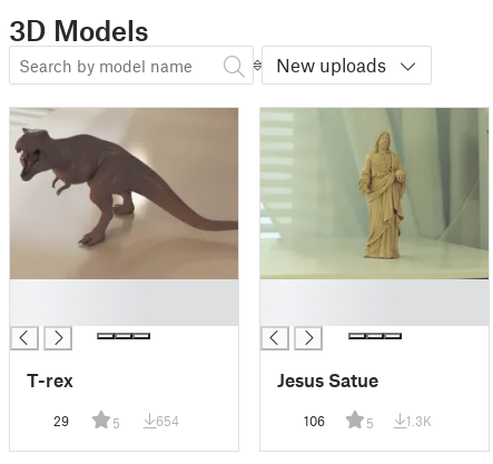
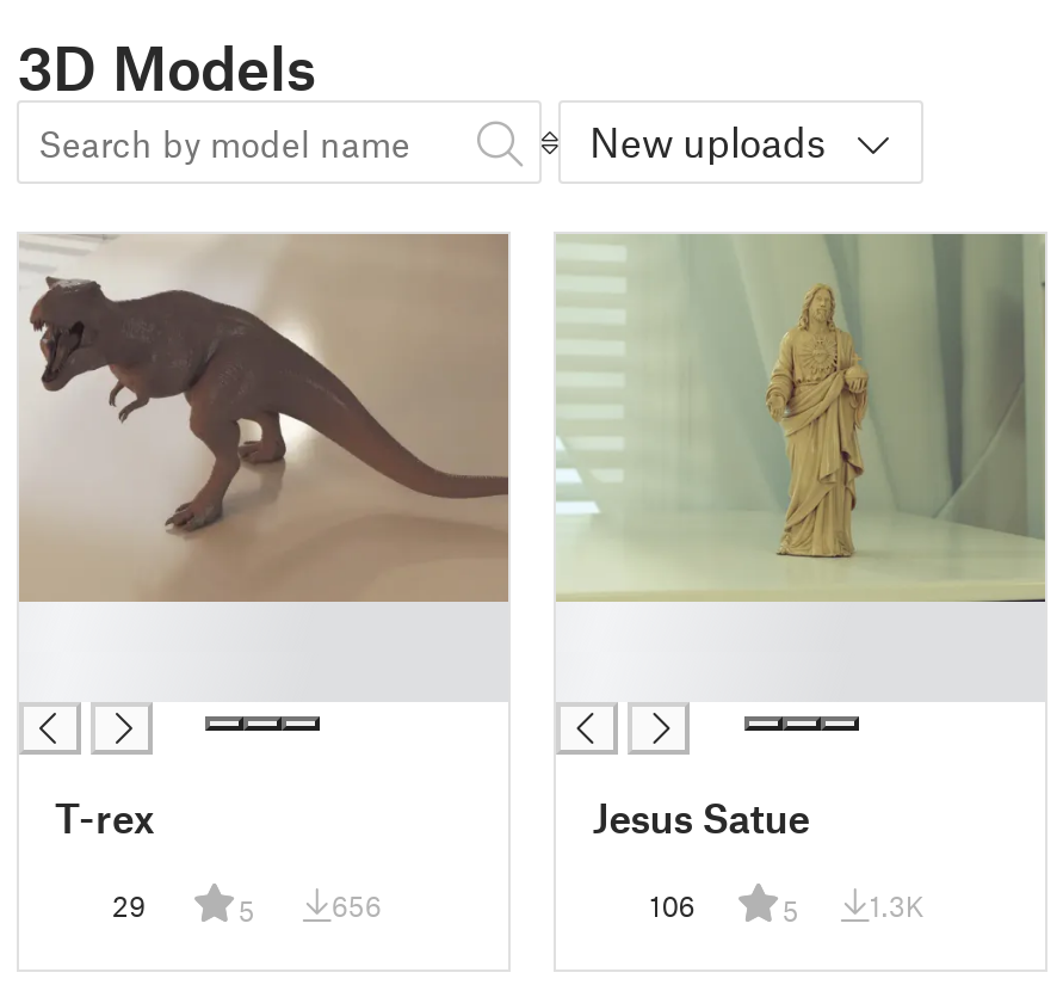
- 654
+ 656
